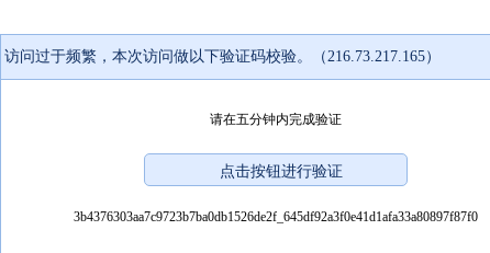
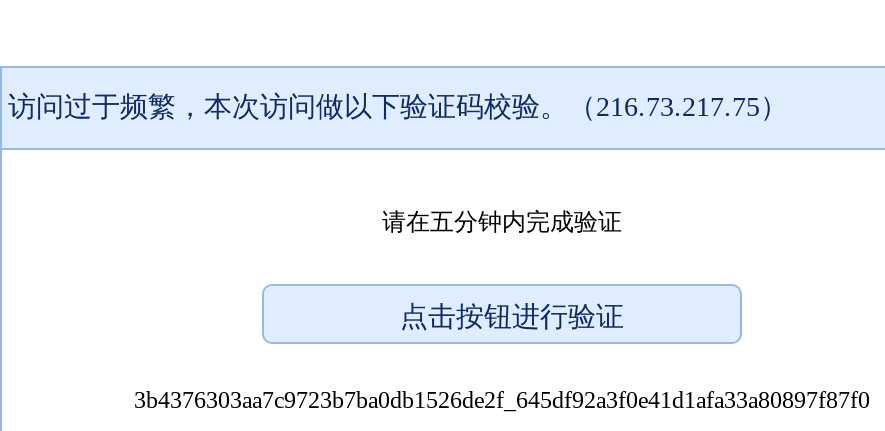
- 访问过于频繁，本次访问做以下验证码校验。（216.73.217.165）
+ 访问过于频繁，本次访问做以下验证码校验。（216.73.217.75）
